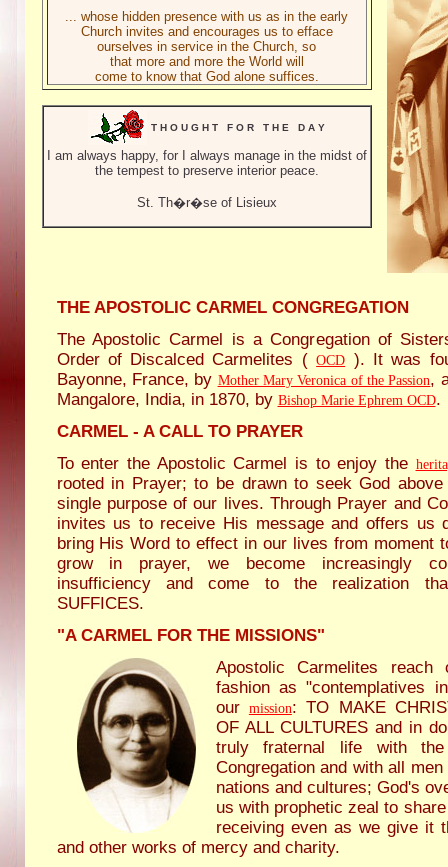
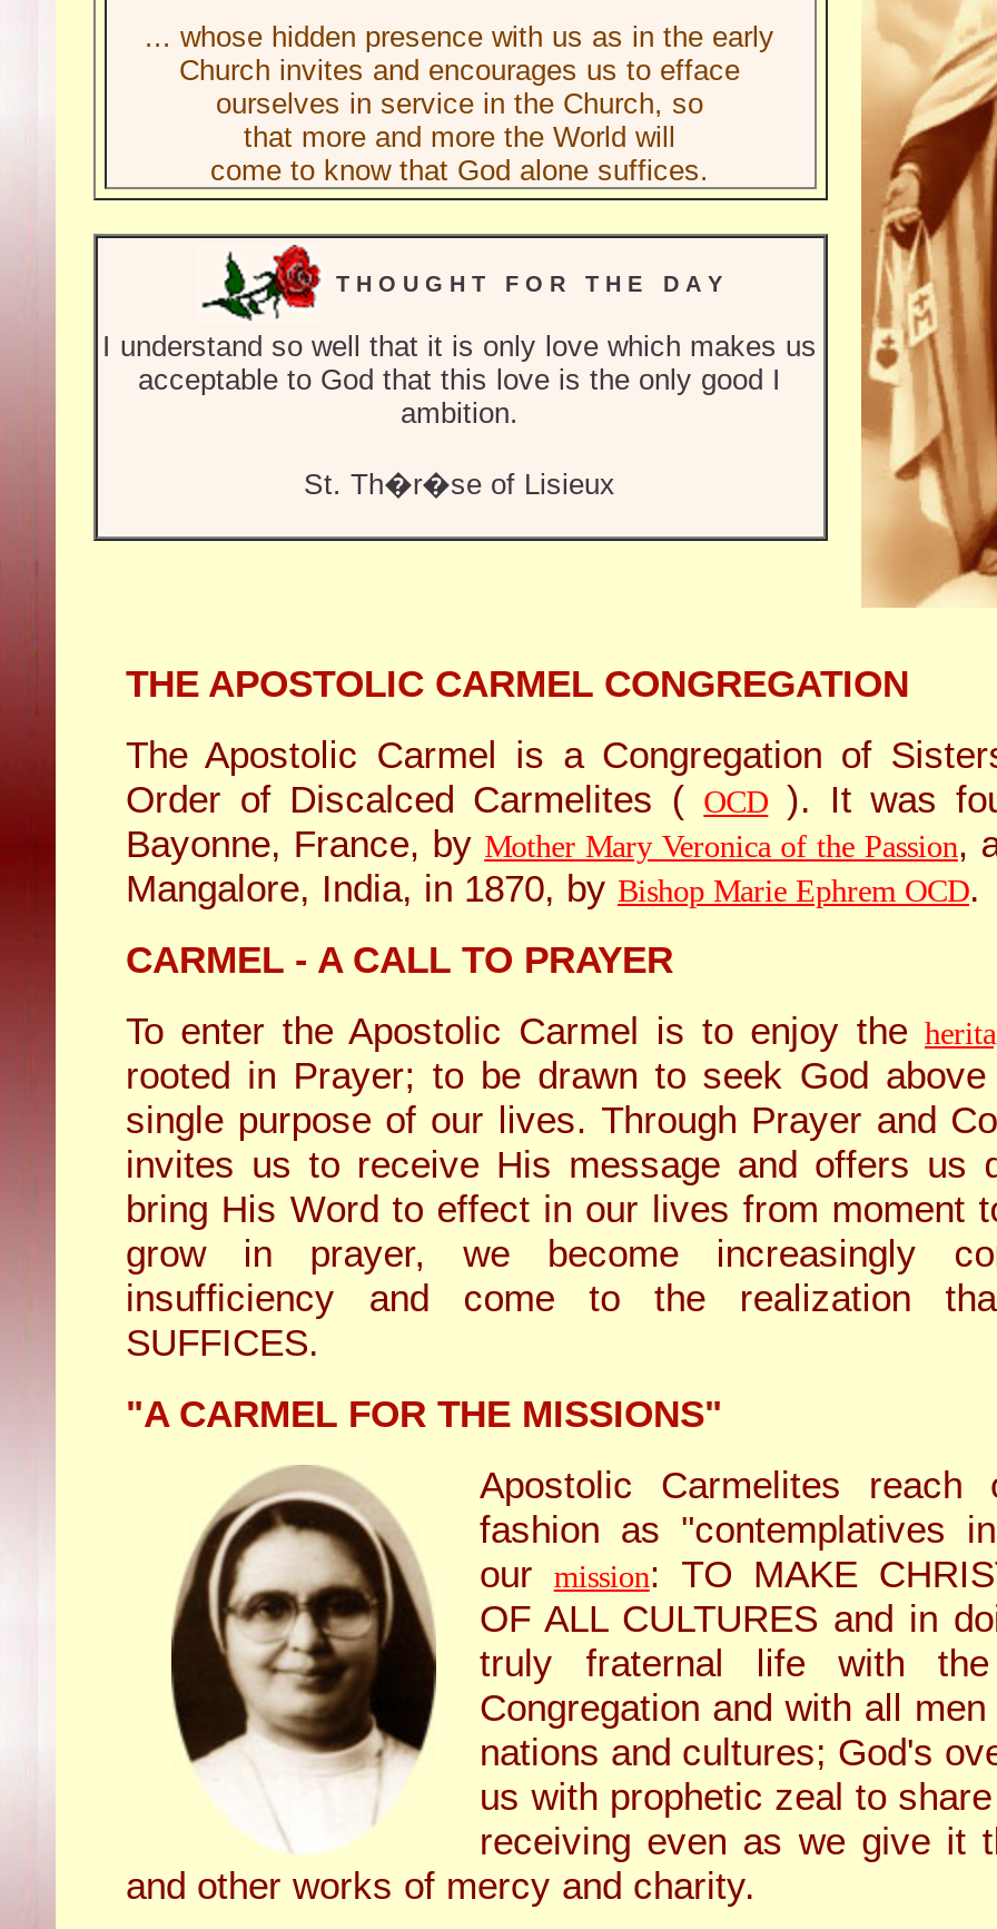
- I am always happy, for I always manage in the midst of
- the tempest to preserve interior peace.
+ I understand so well that it is only love which makes us
+ acceptable to God that this love is the only good I
+ ambition.
